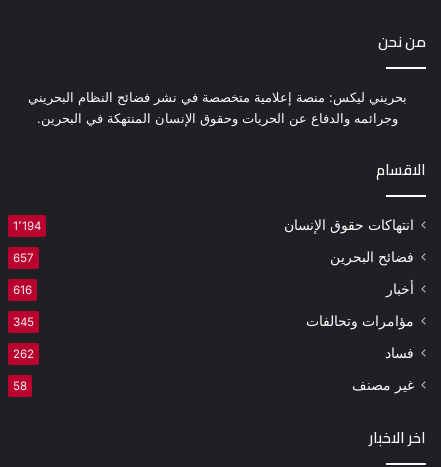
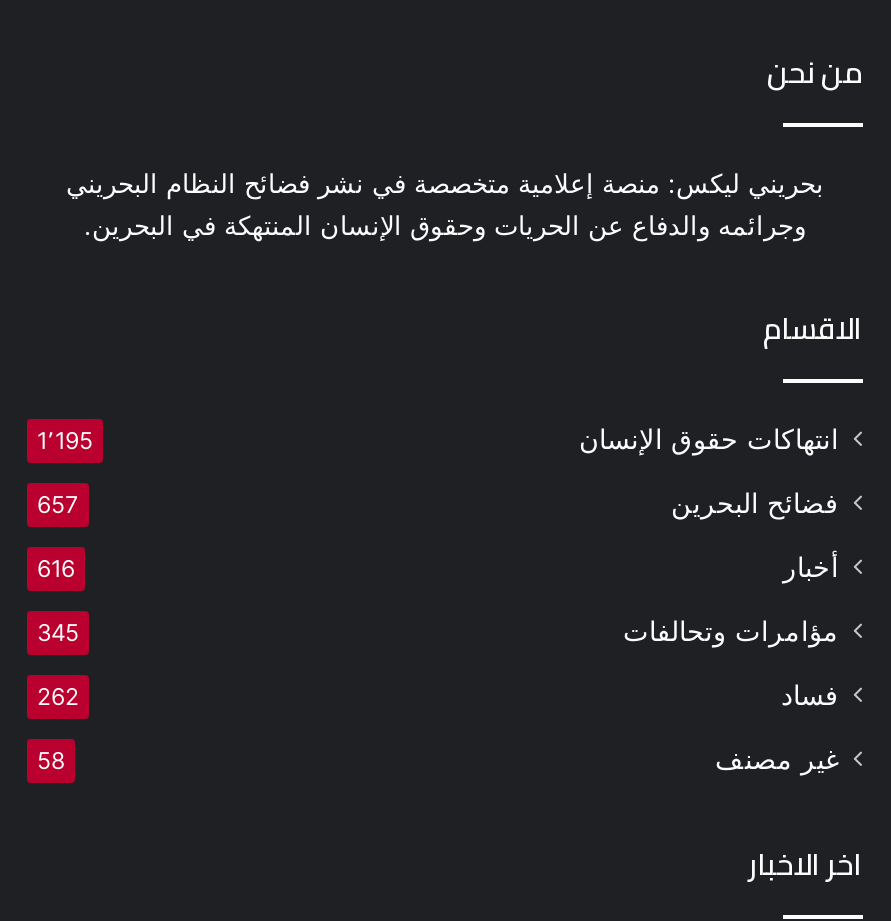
- 1٬194
+ 1٬195
